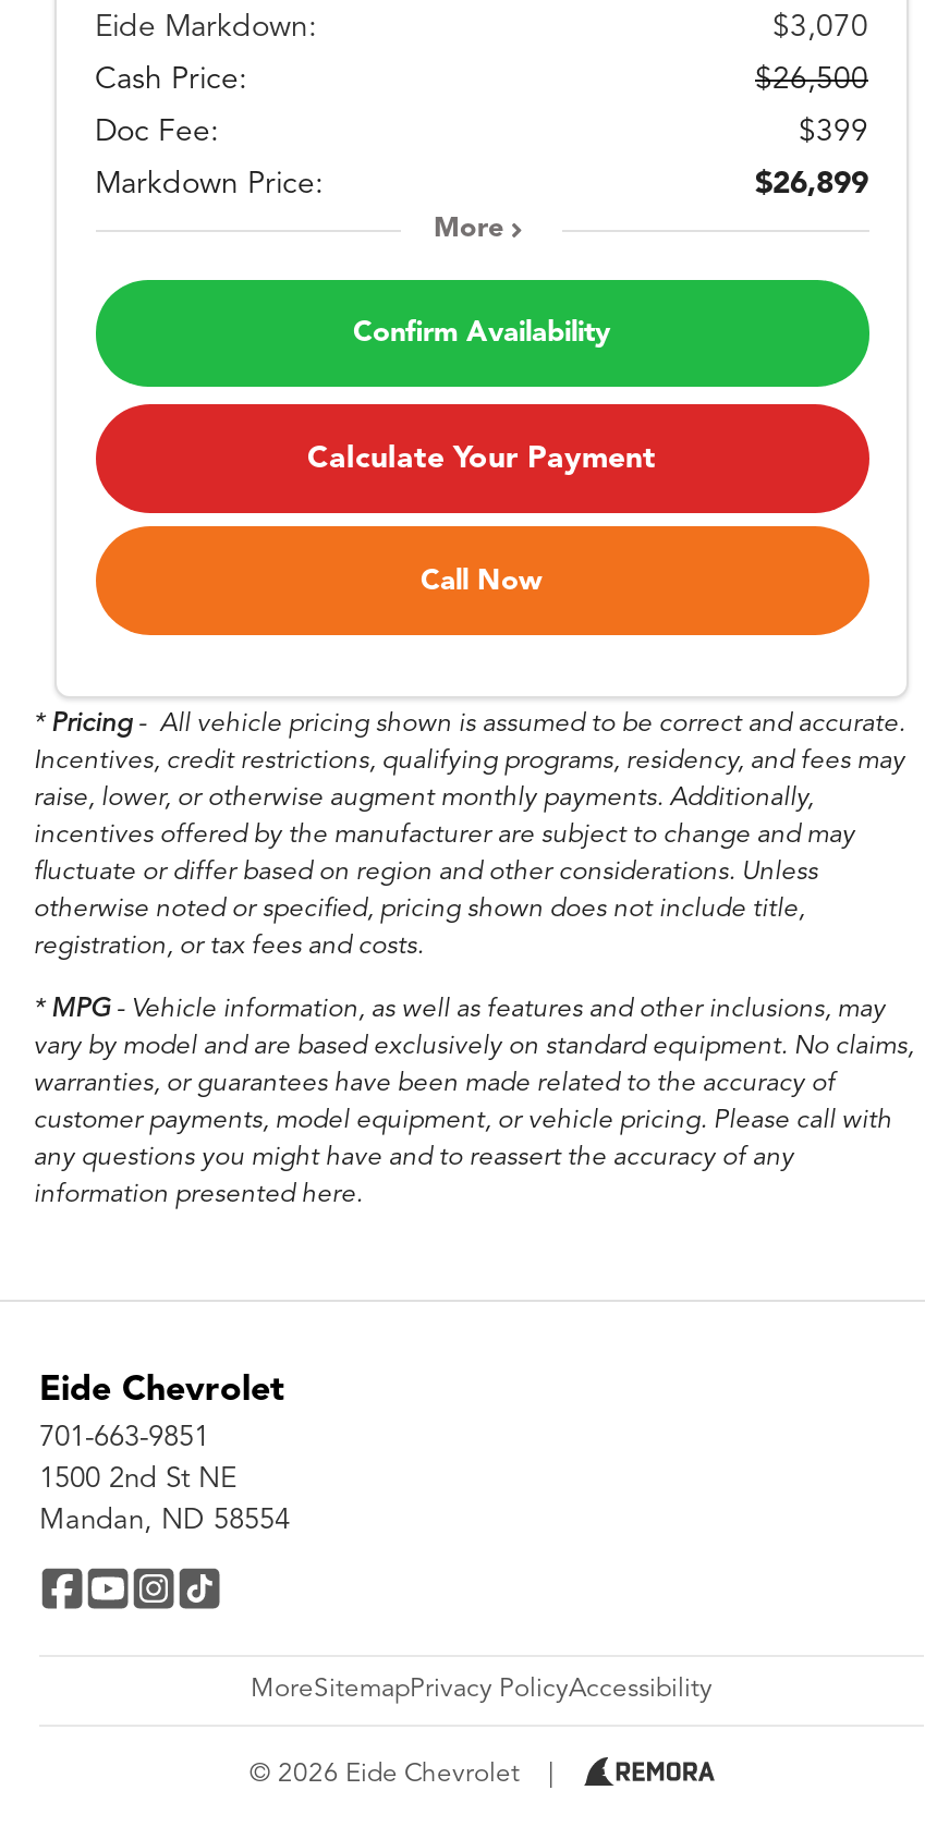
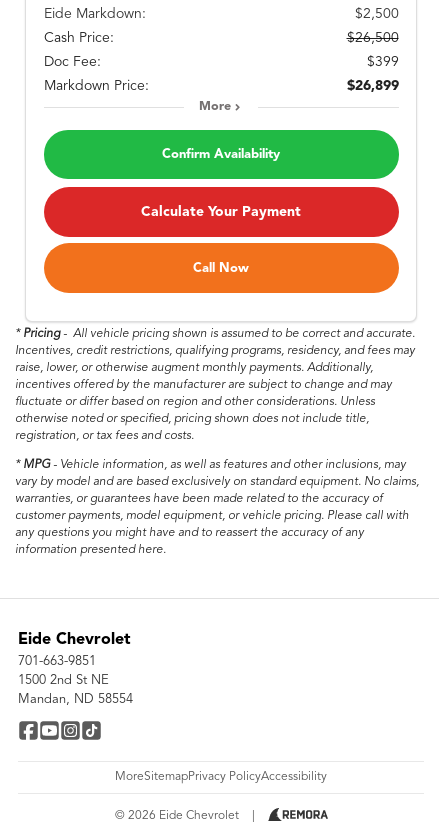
- $3,070
+ $2,500
